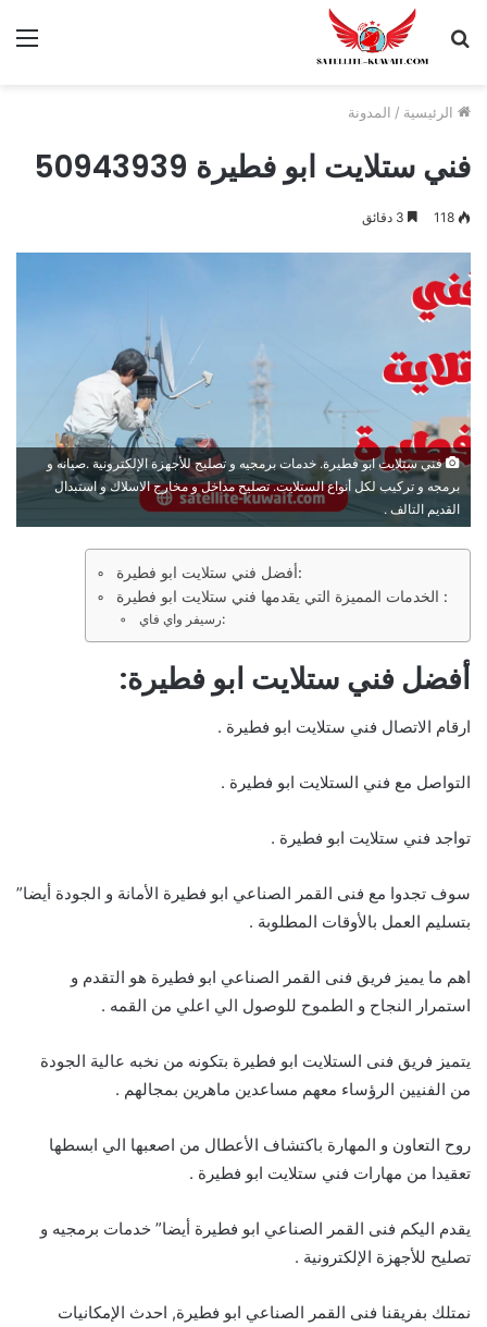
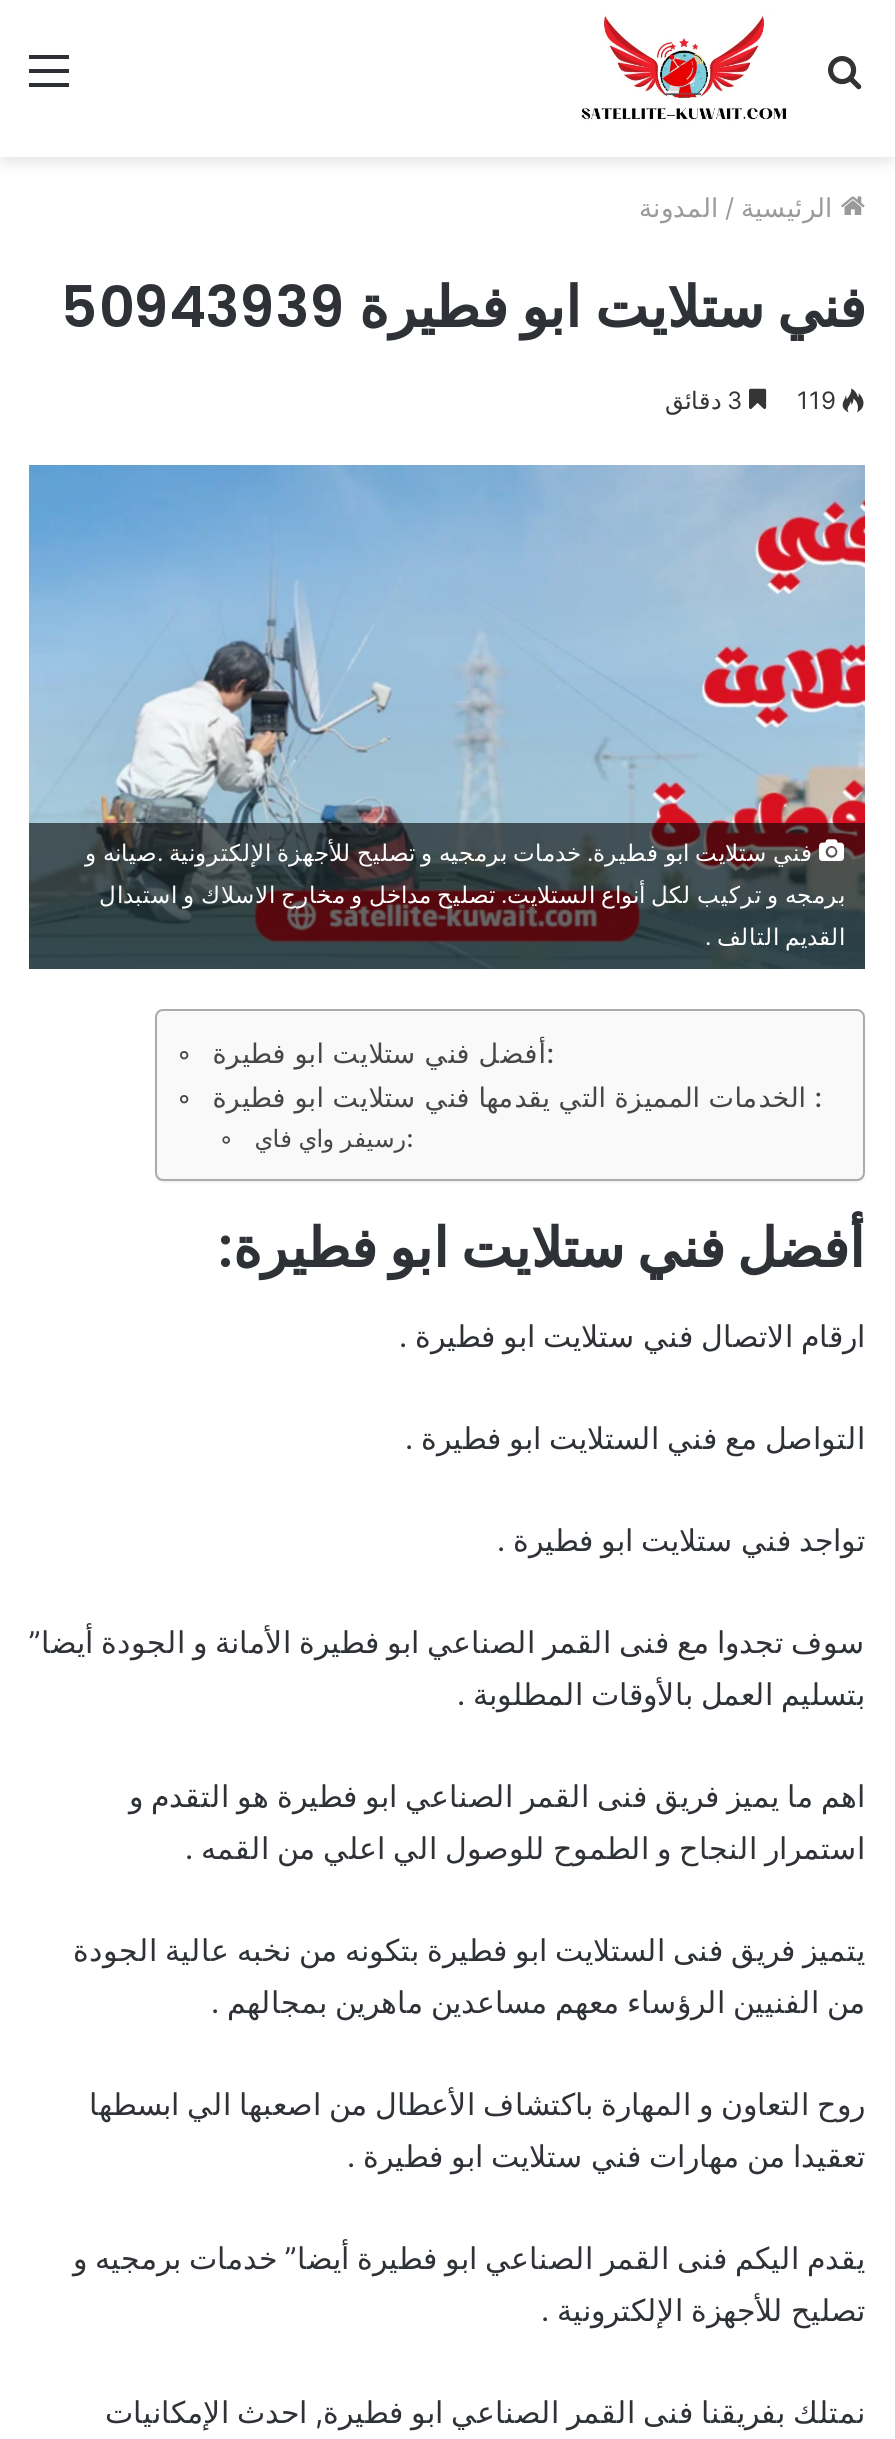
- 118
+ 119
